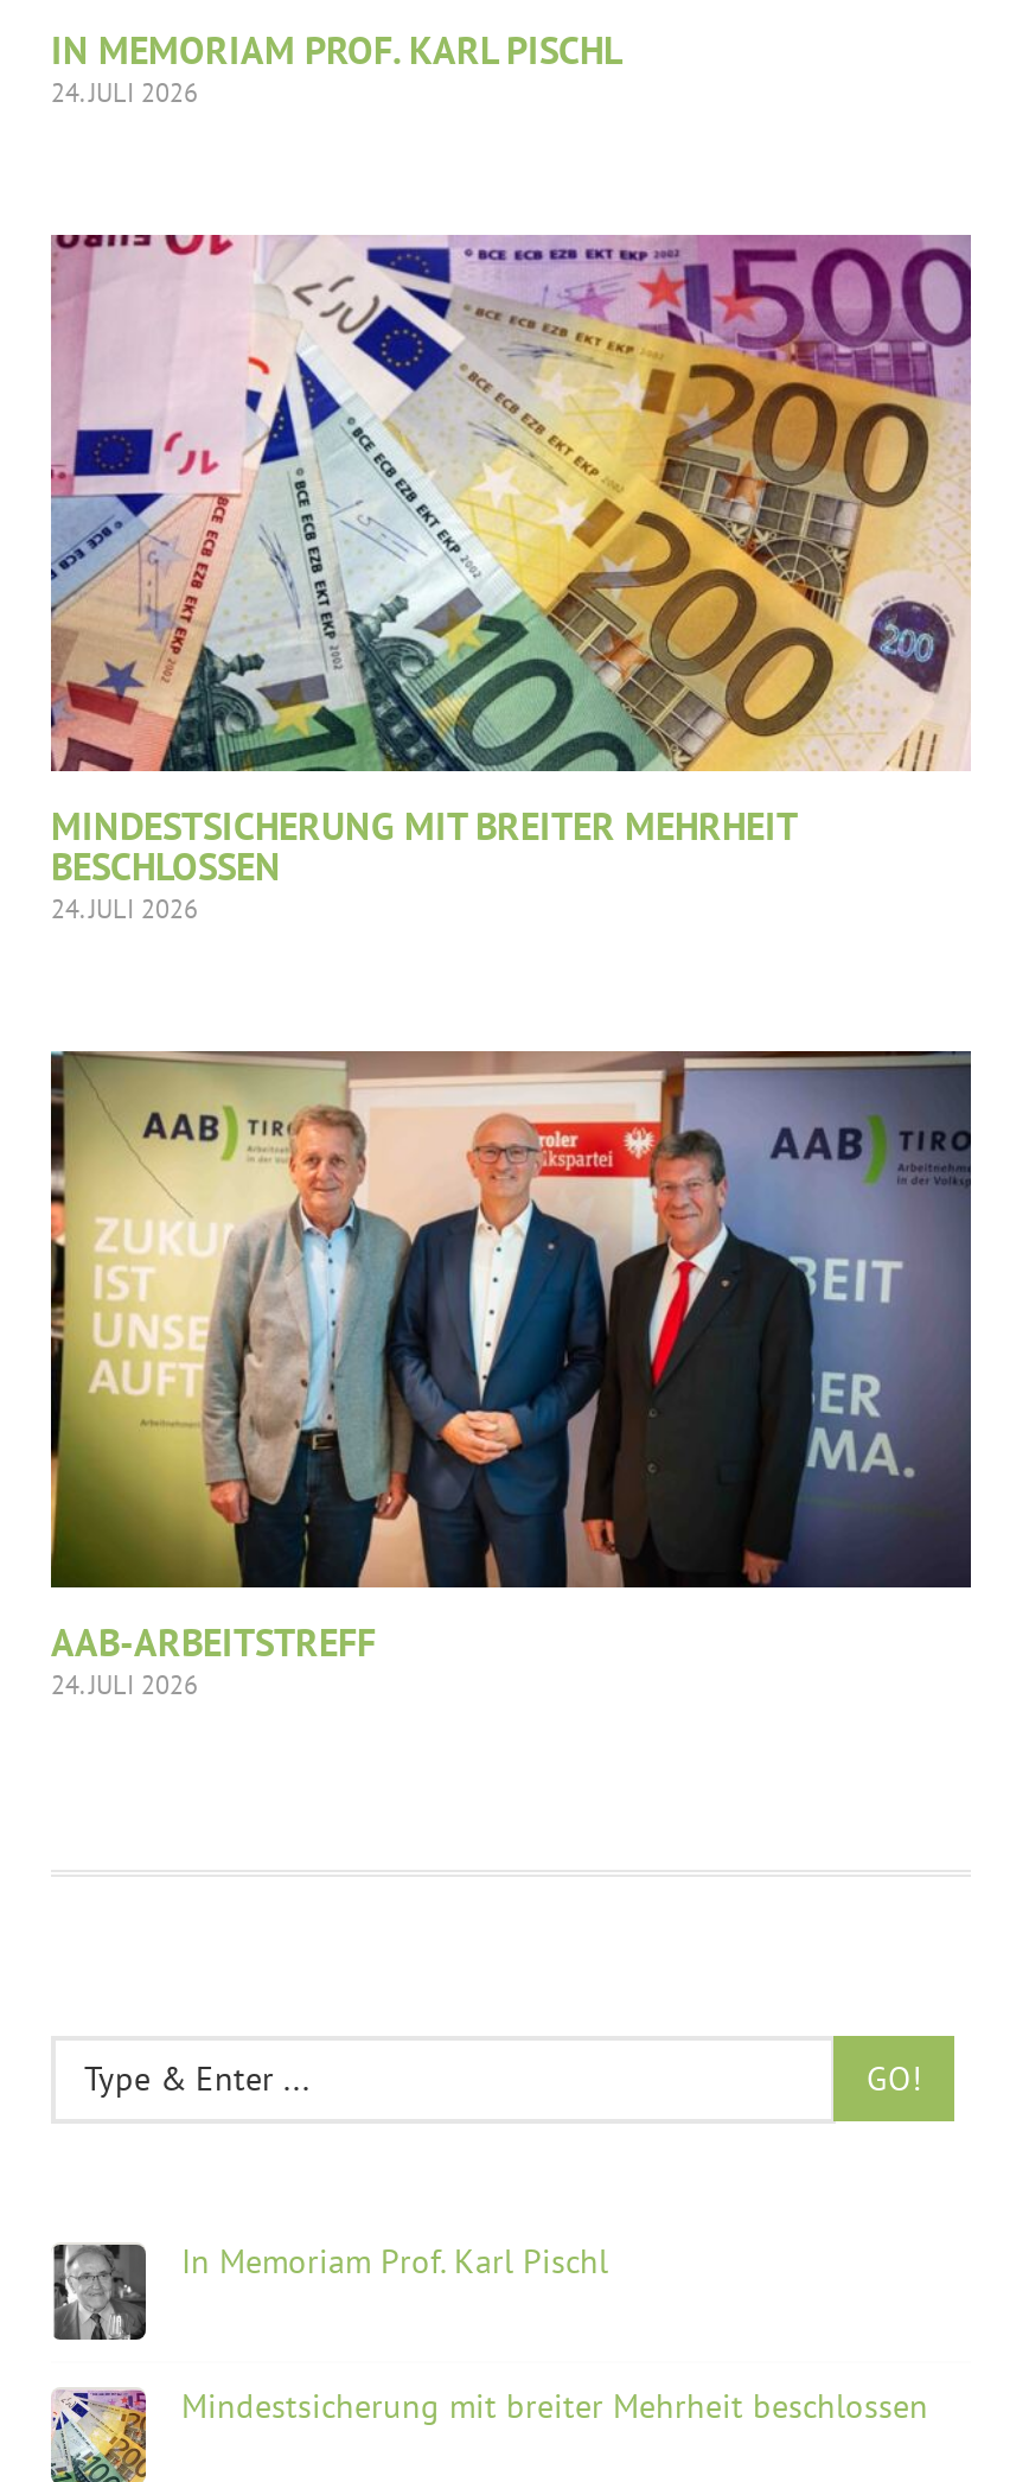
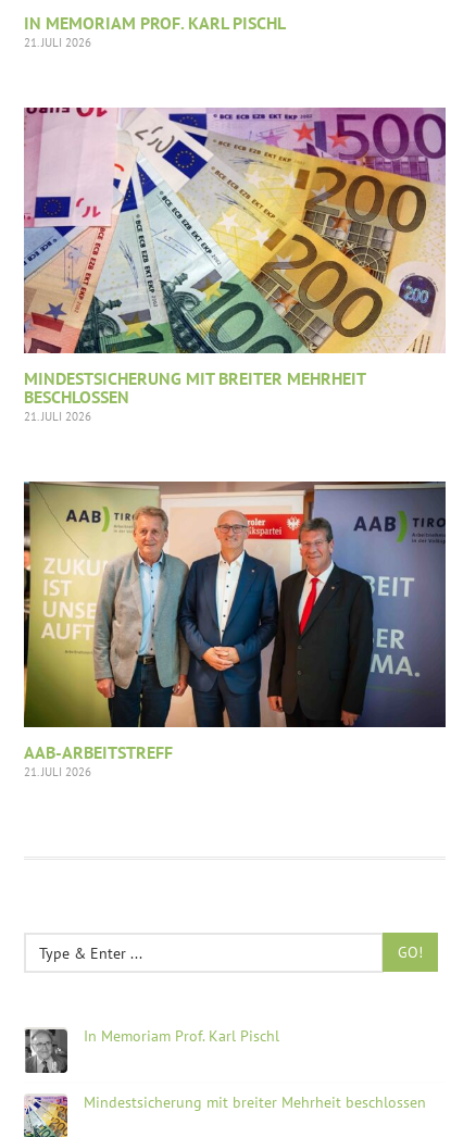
- 24. JULI 2026
+ 21. JULI 2026

- 24. JULI 2026
+ 21. JULI 2026

- 24. JULI 2026
+ 21. JULI 2026
